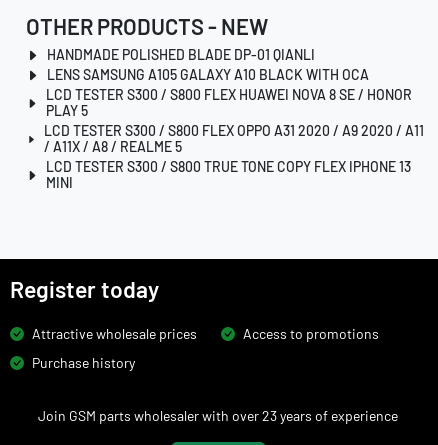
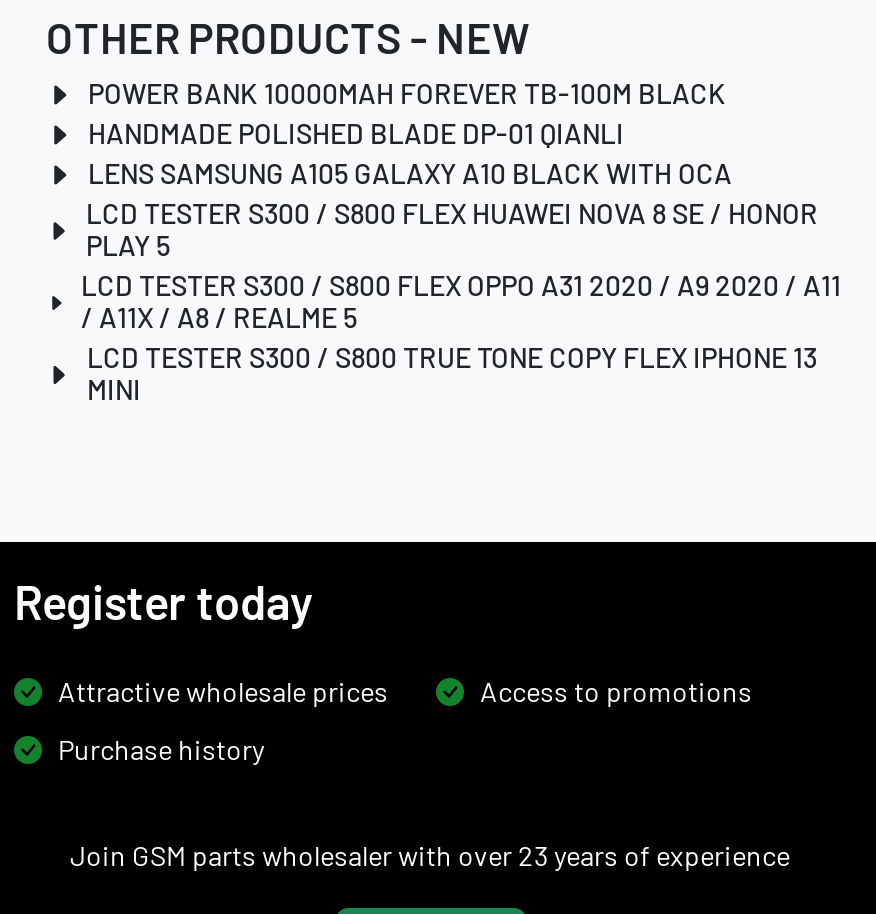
+ POWER BANK 10000MAH FOREVER TB-100M BLACK
